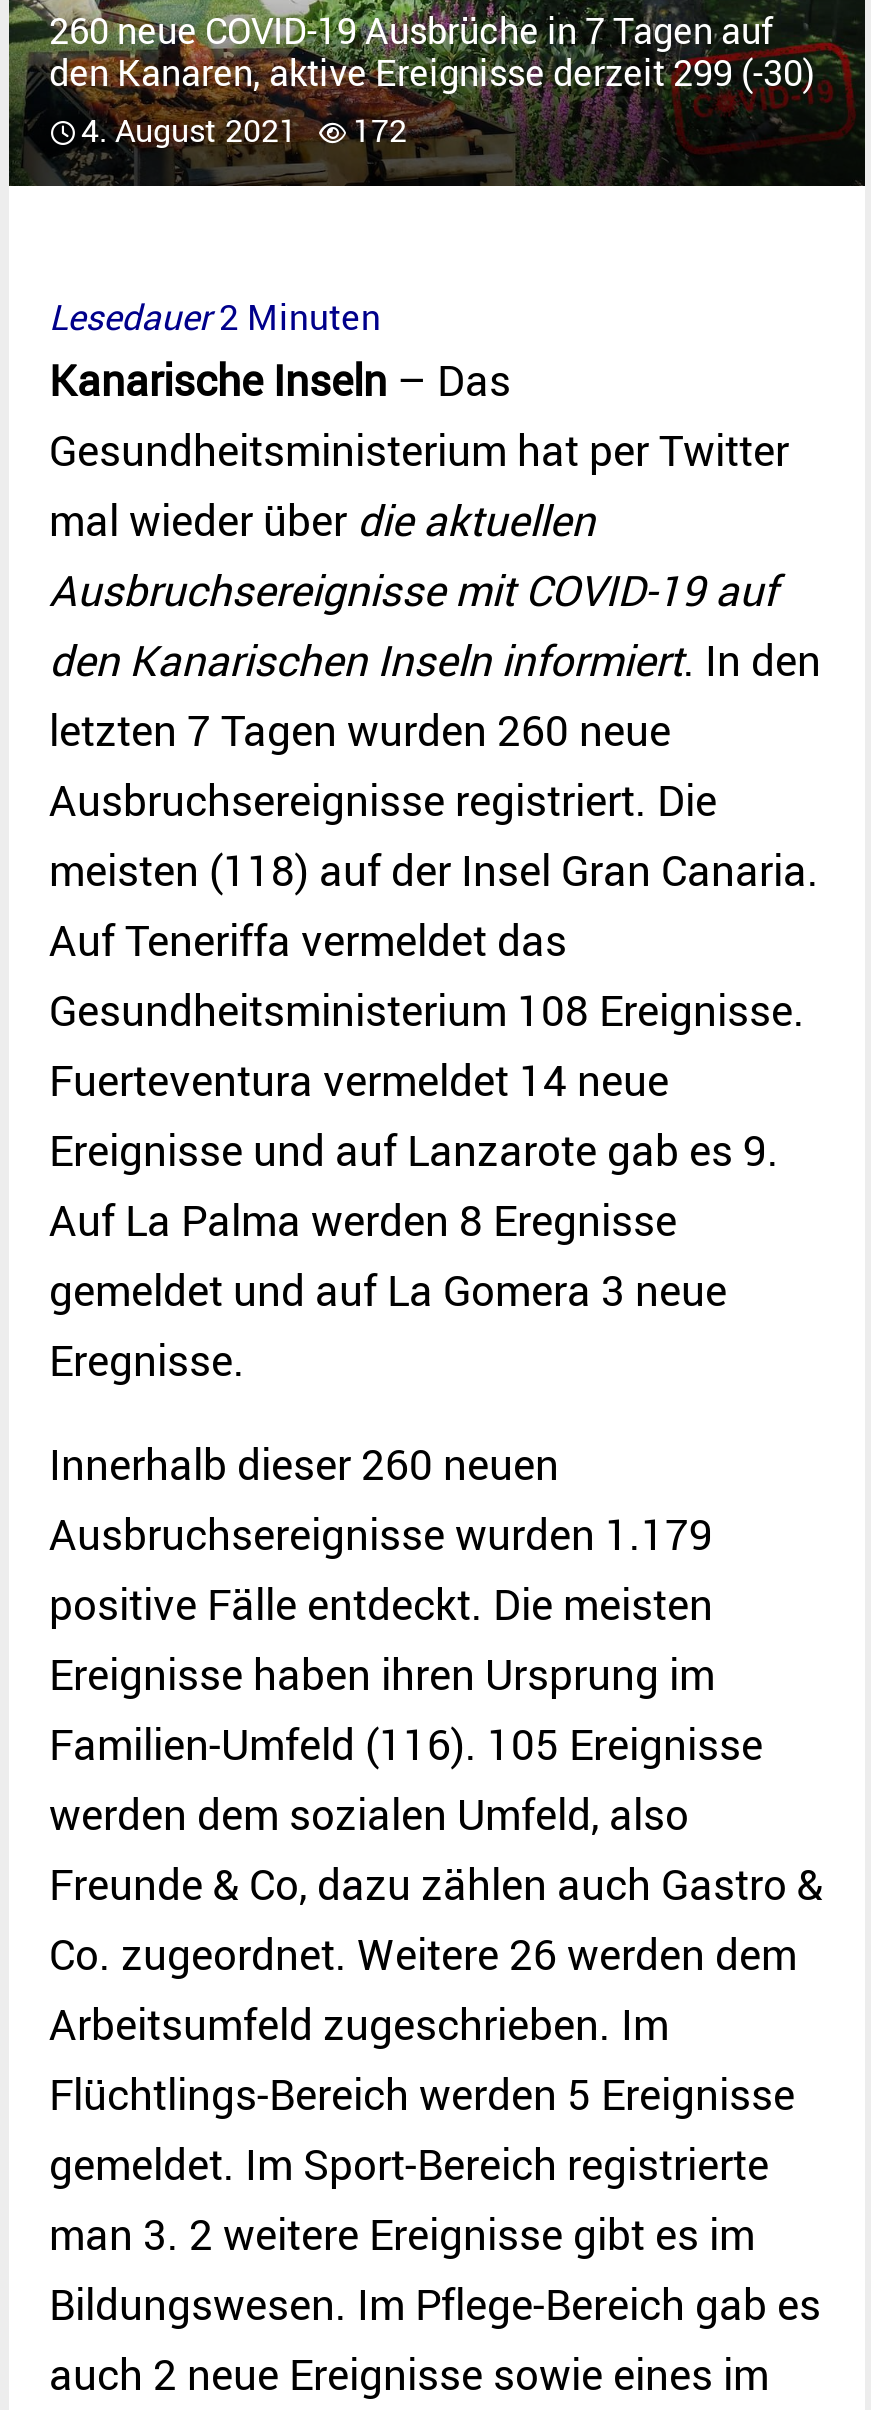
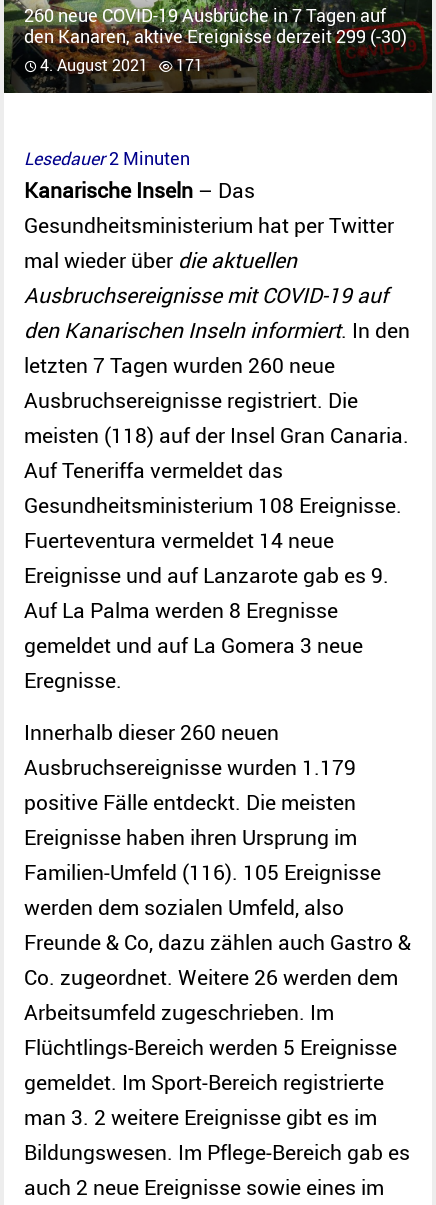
- 4. August 2021 172
+ 4. August 2021 171
